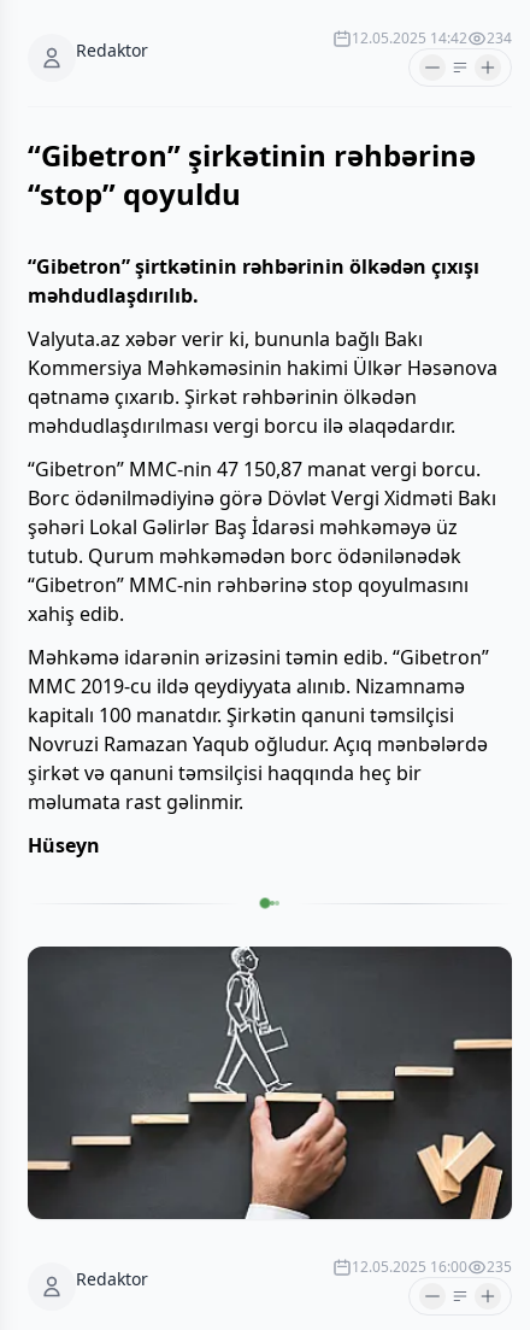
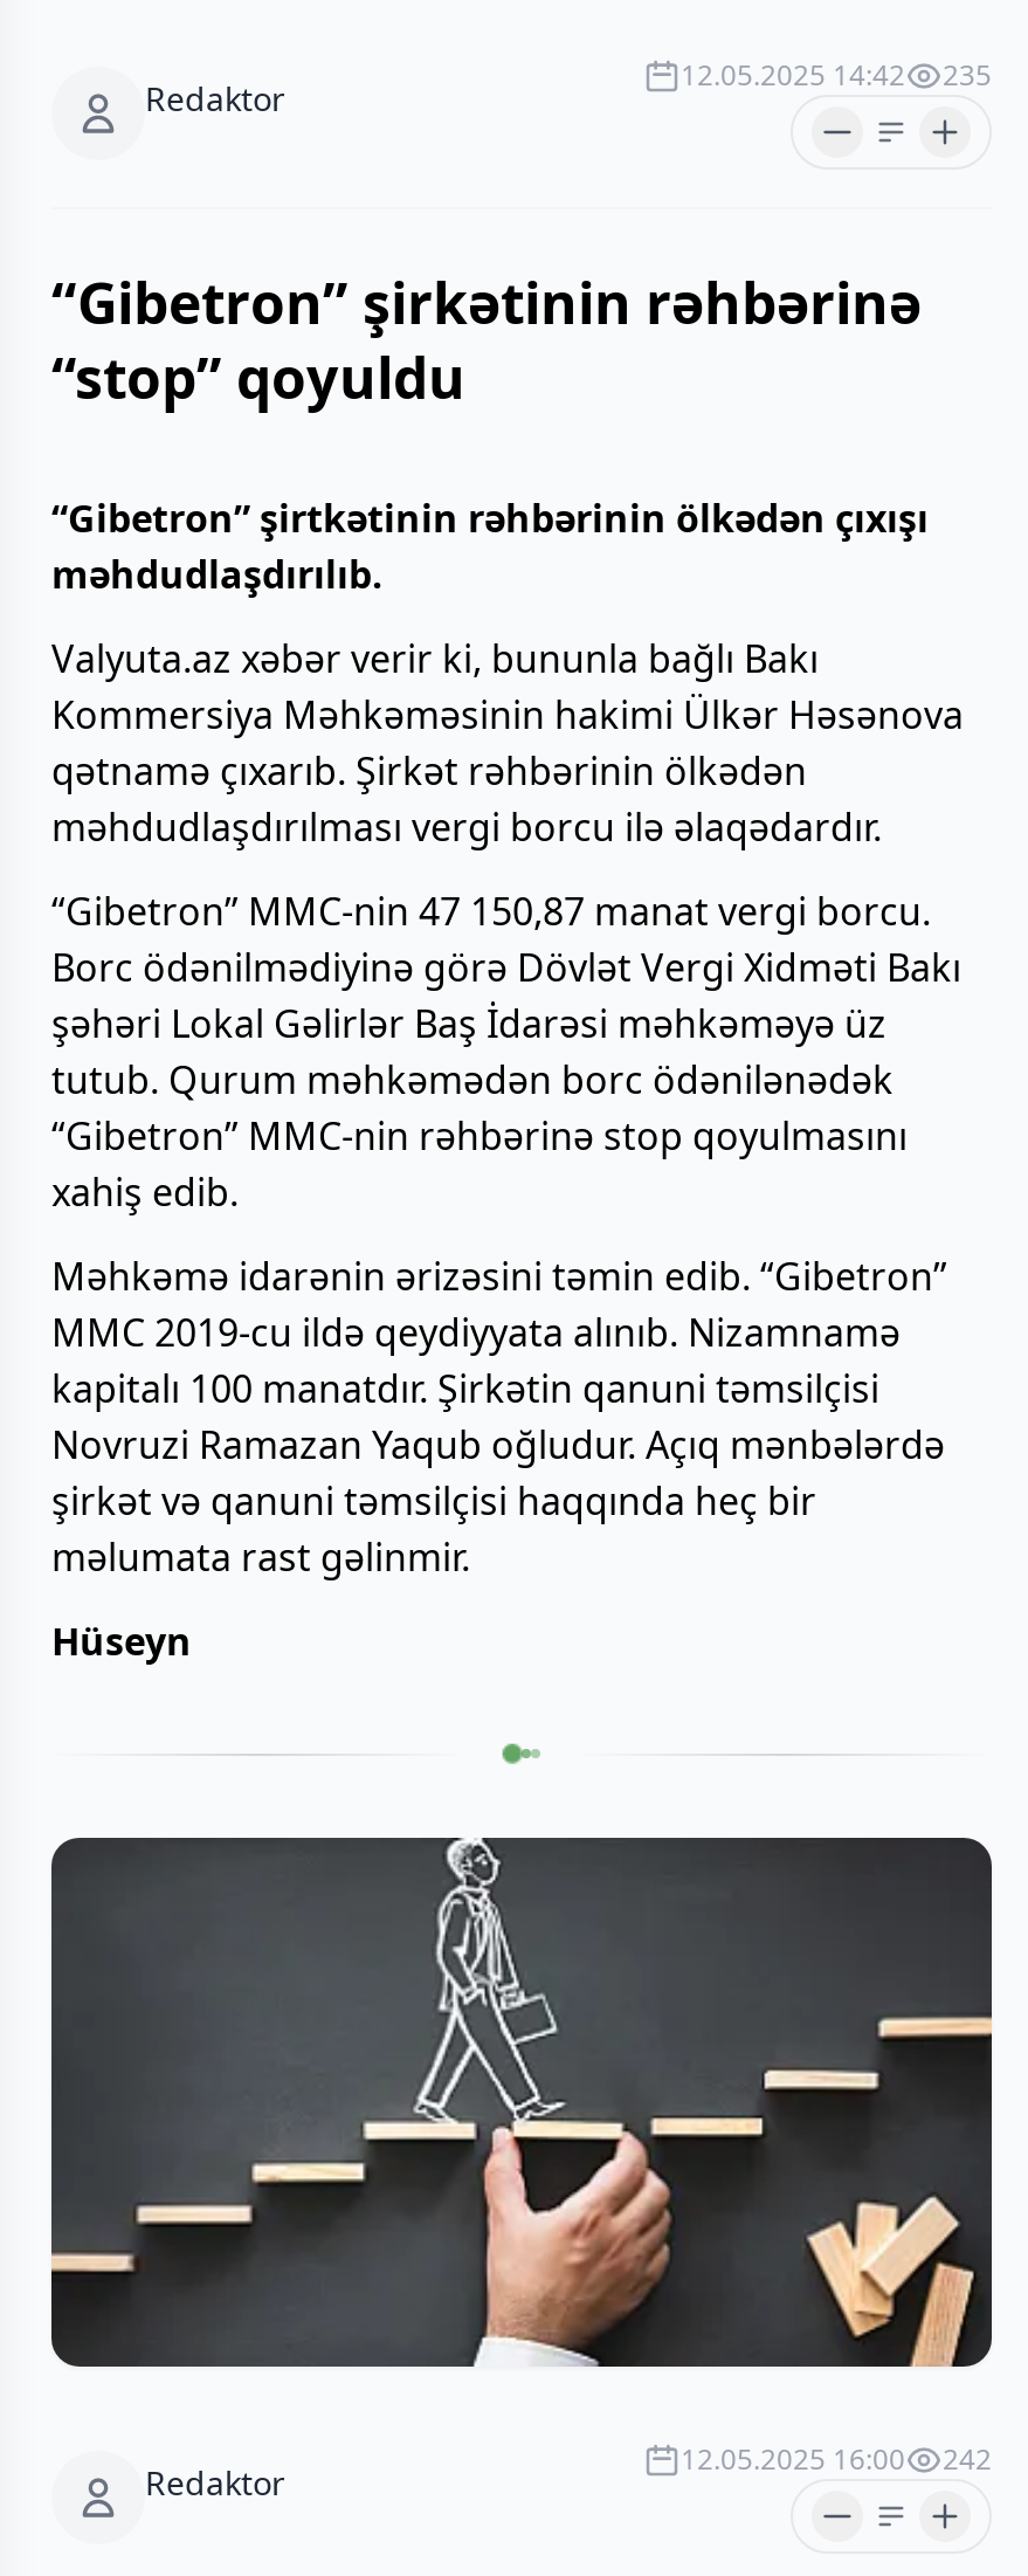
- 12.05.2025 14:42 234
+ 12.05.2025 14:42 235

- 12.05.2025 16:00 235
+ 12.05.2025 16:00 242
